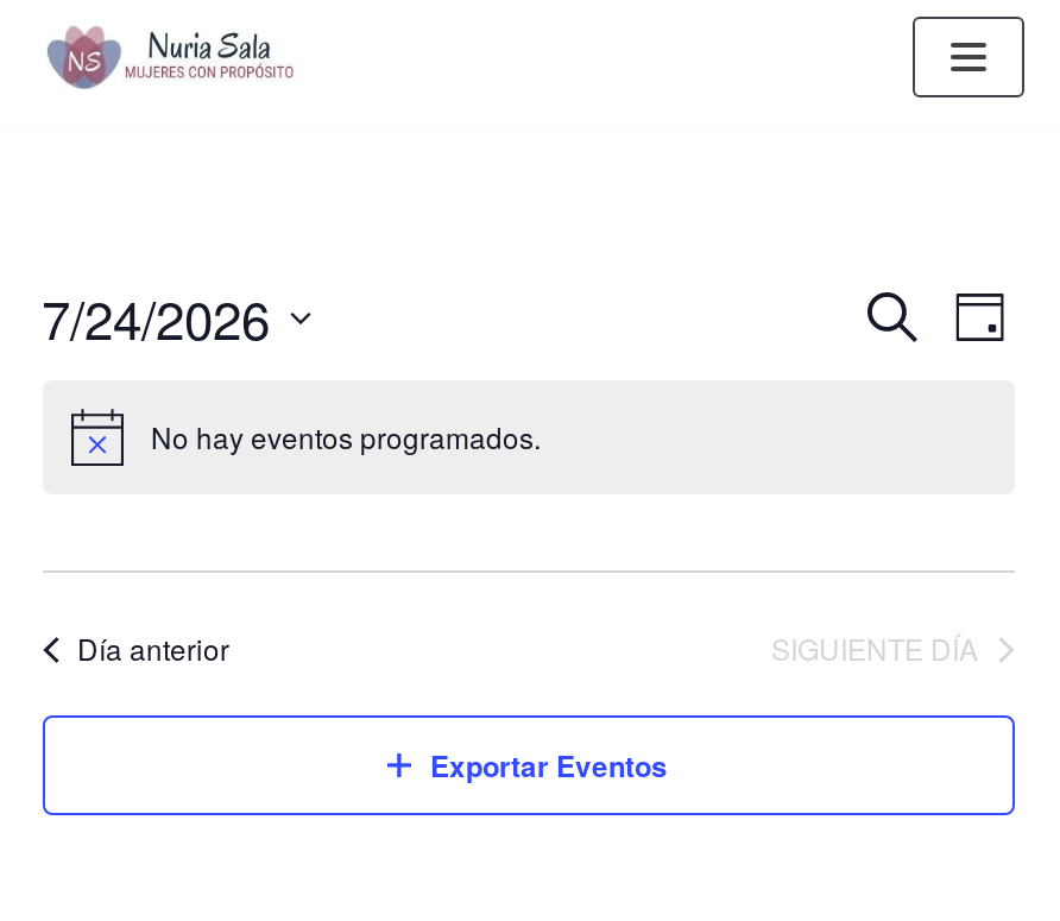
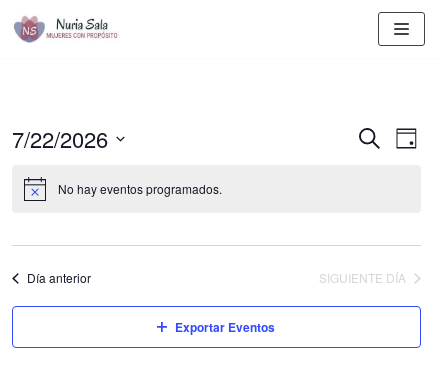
- 7/24/2026
+ 7/22/2026
